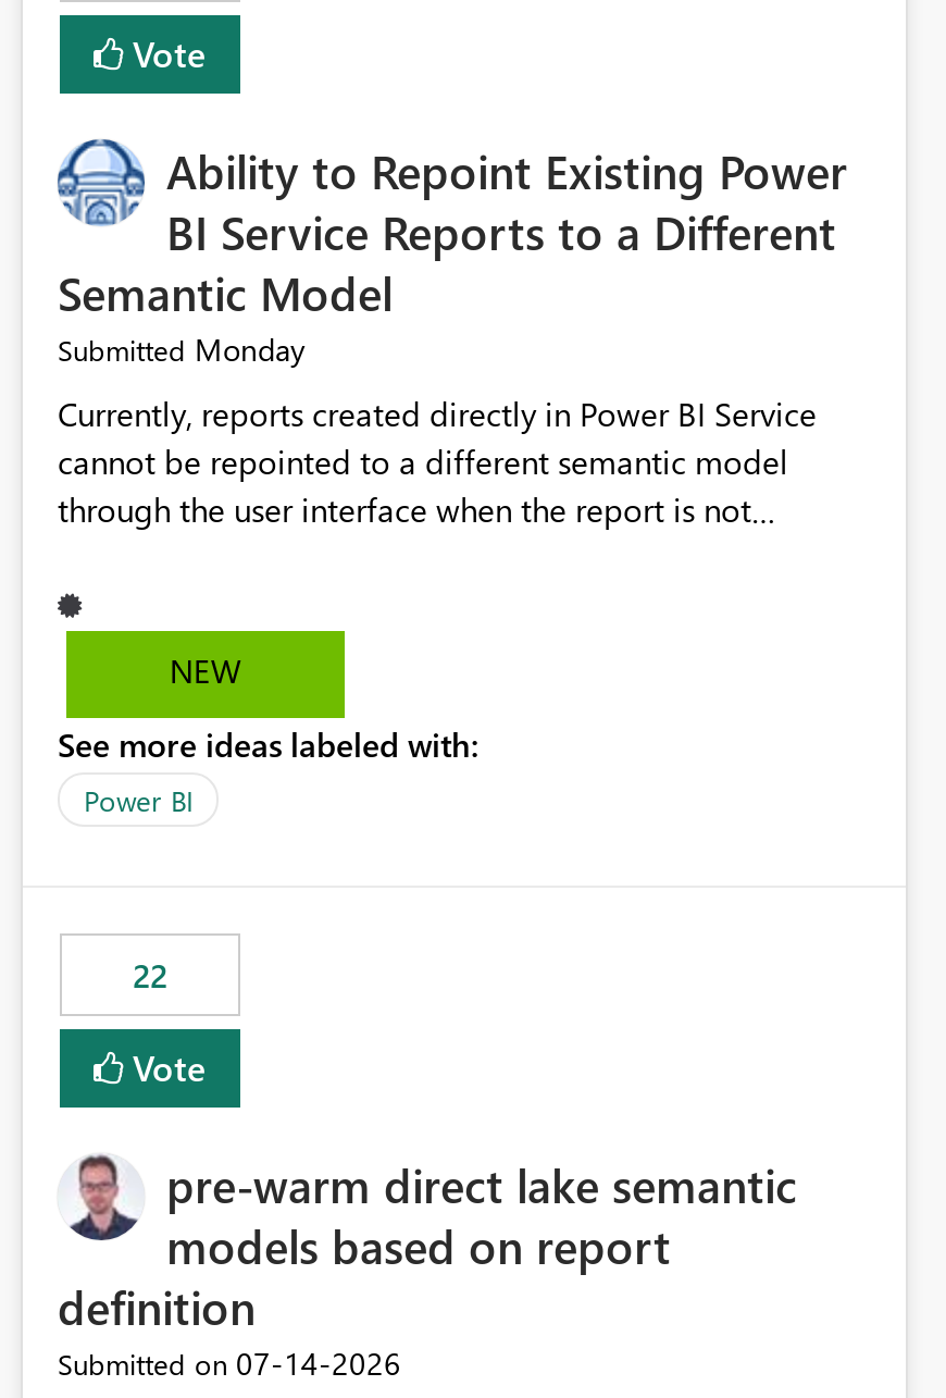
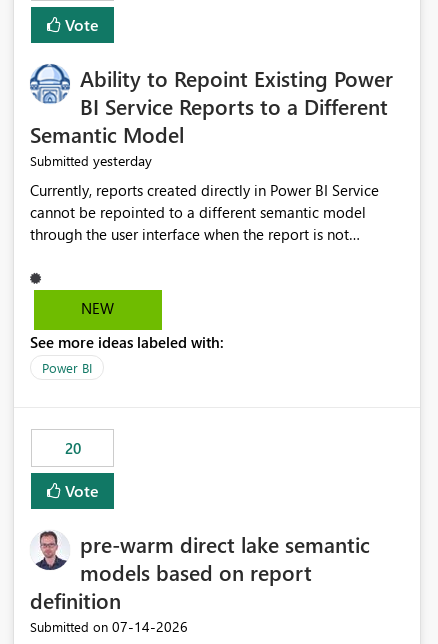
- Submitted Monday
+ Submitted yesterday

- 22
+ 20
